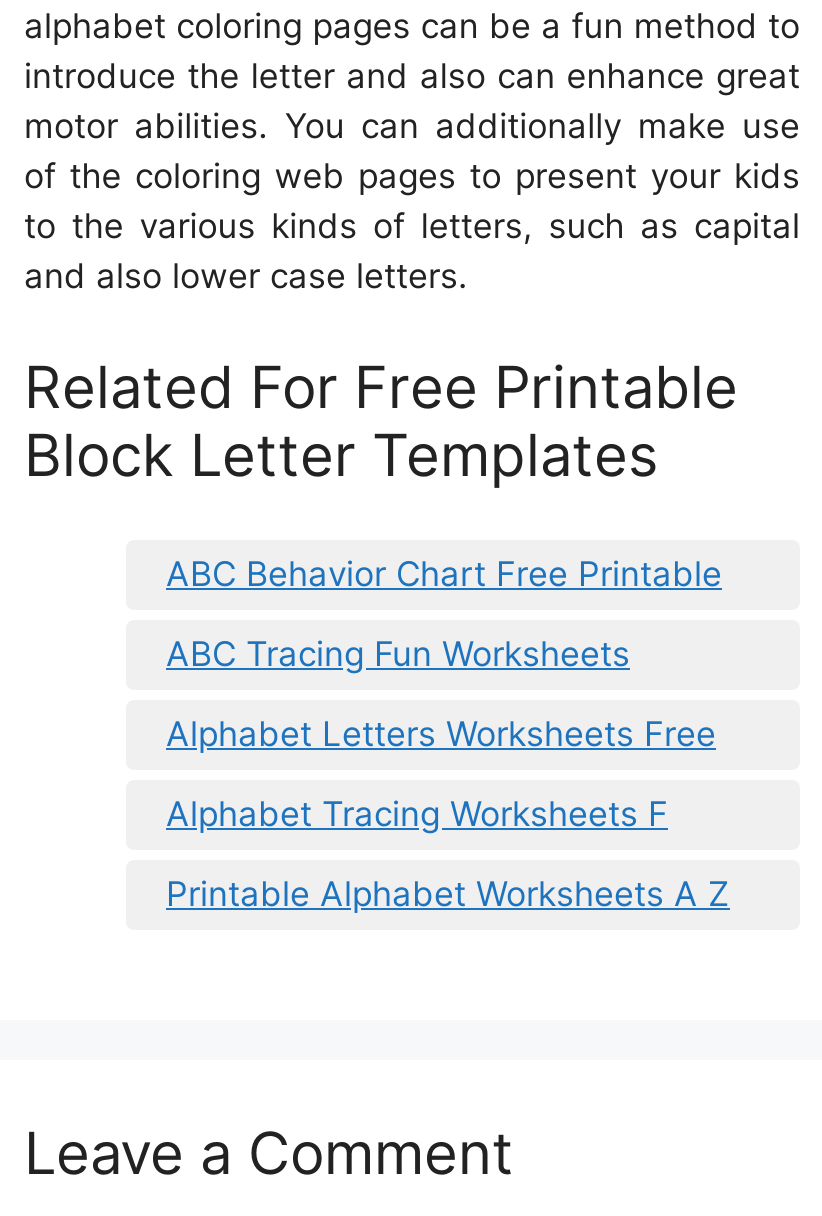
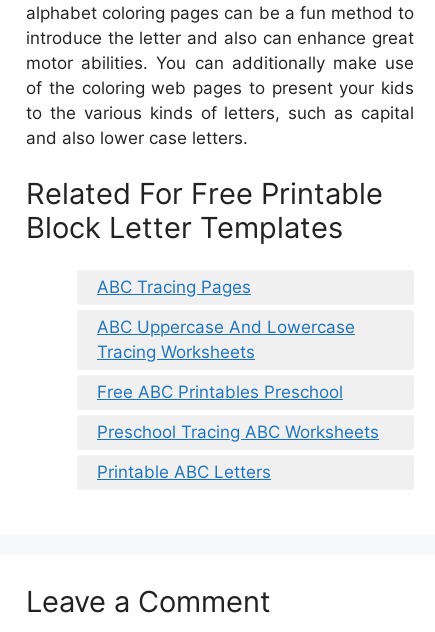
- ABC Behavior Chart Free Printable
+ ABC Tracing Pages

- ABC Tracing Fun Worksheets
+ ABC Uppercase And Lowercase
+ Tracing Worksheets

- Alphabet Letters Worksheets Free
+ Free ABC Printables Preschool

- Alphabet Tracing Worksheets F
+ Preschool Tracing ABC Worksheets

- Printable Alphabet Worksheets A Z
+ Printable ABC Letters
